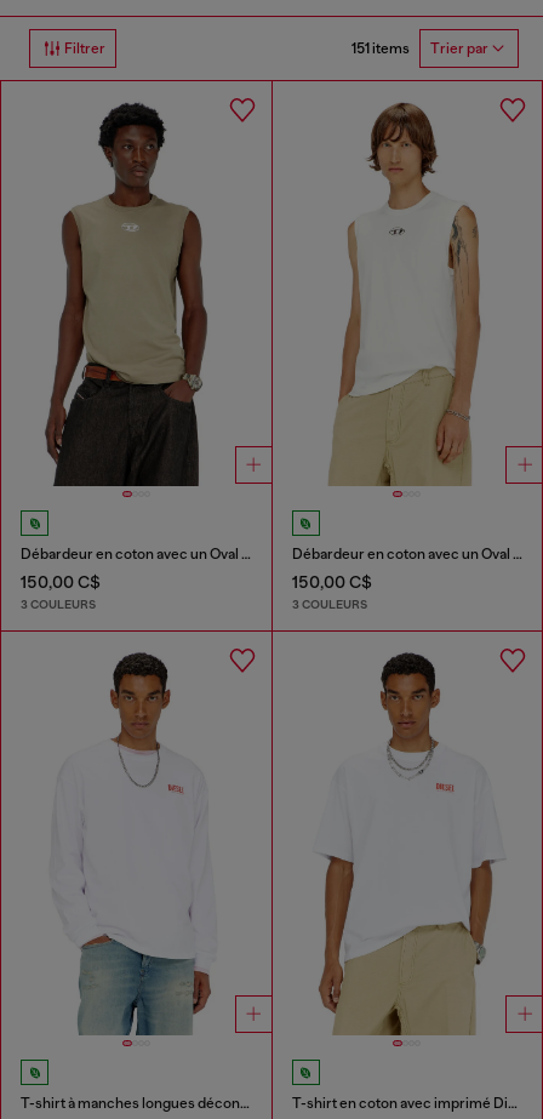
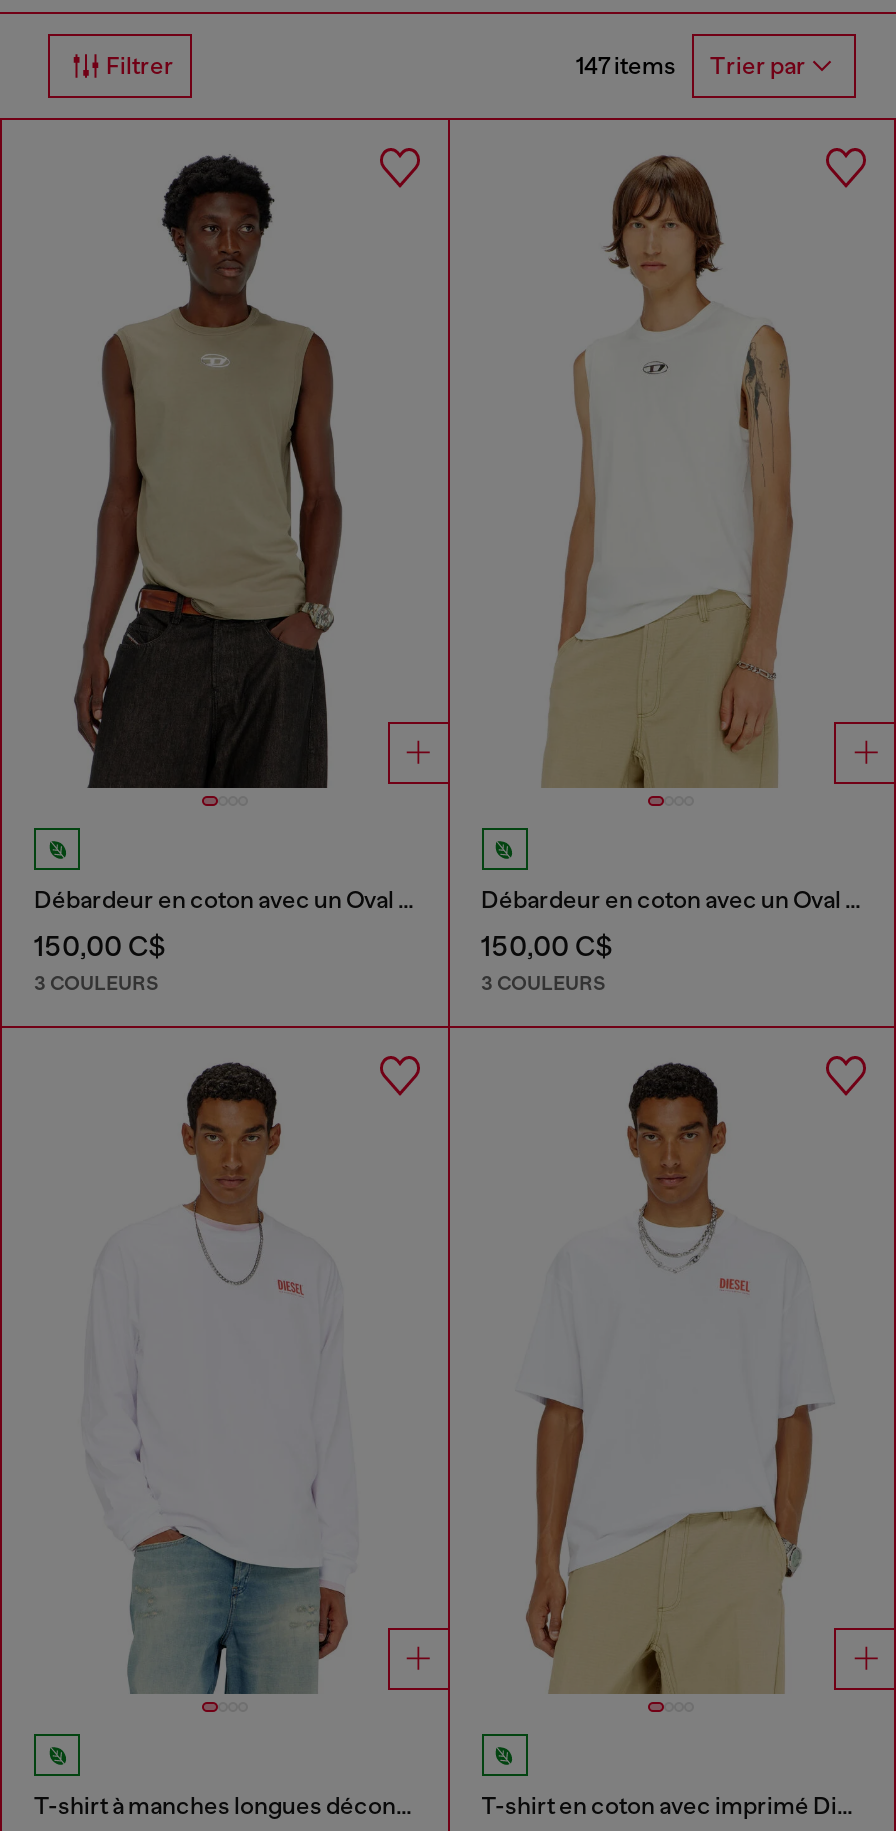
- 151 items Trier par
+ 147 items Trier par
